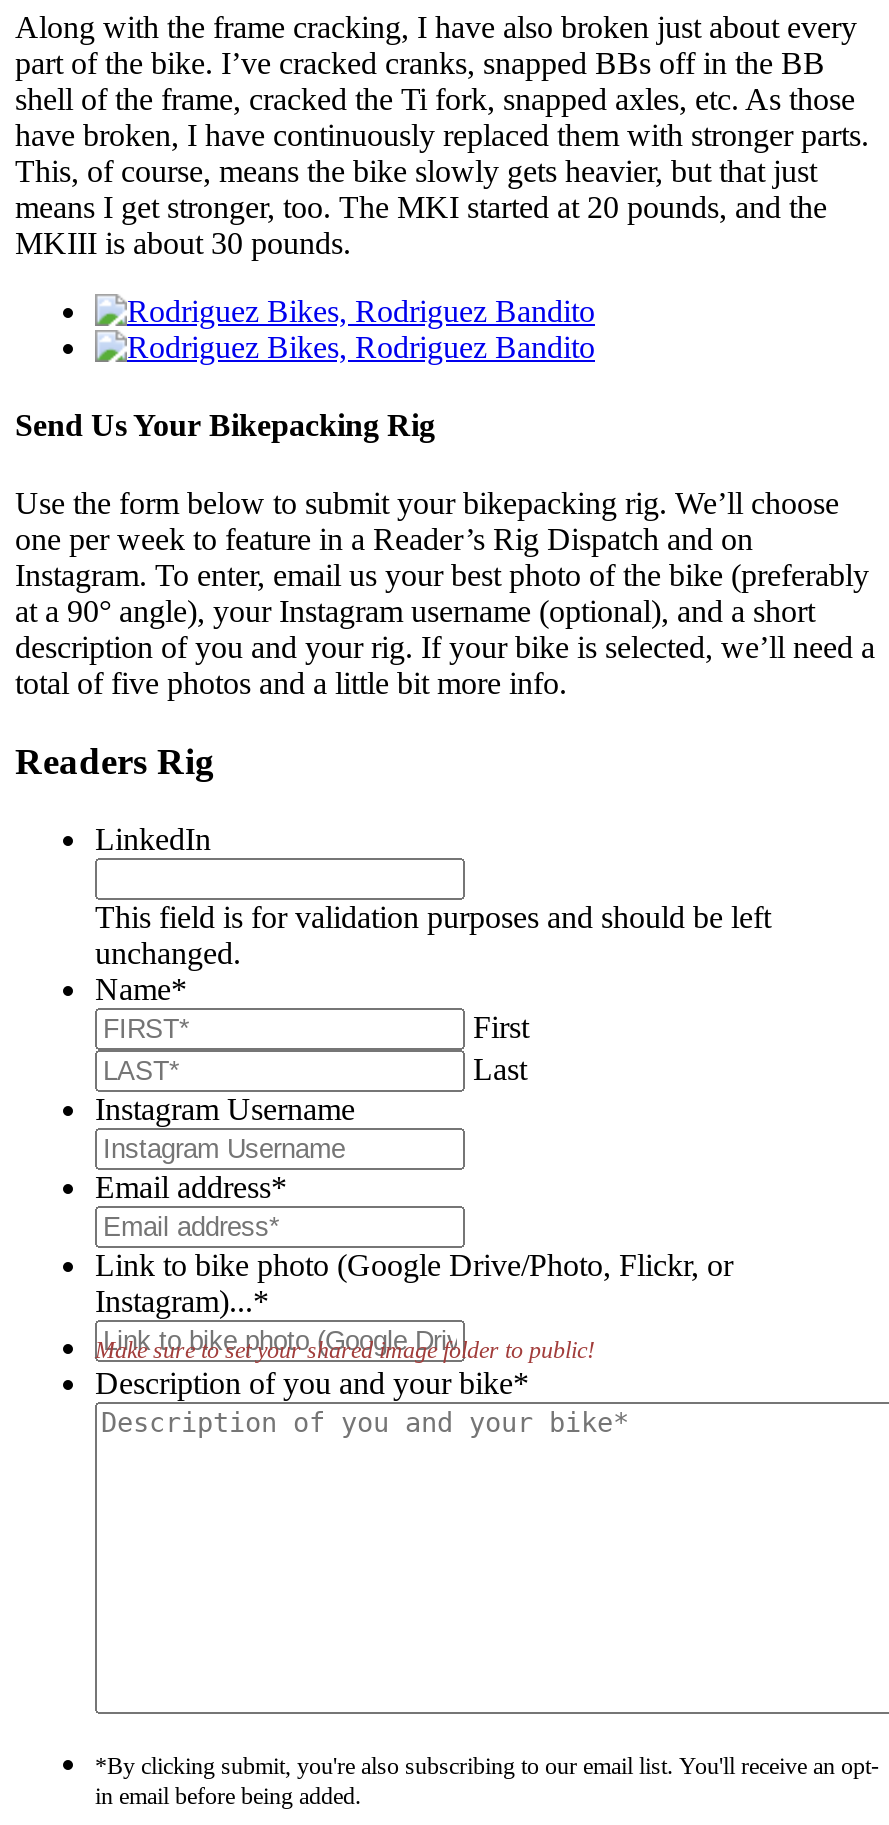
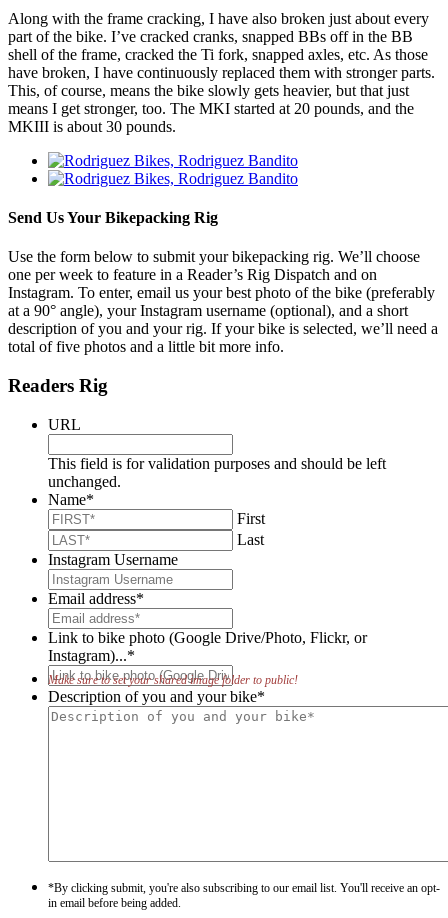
- LinkedIn
+ URL
